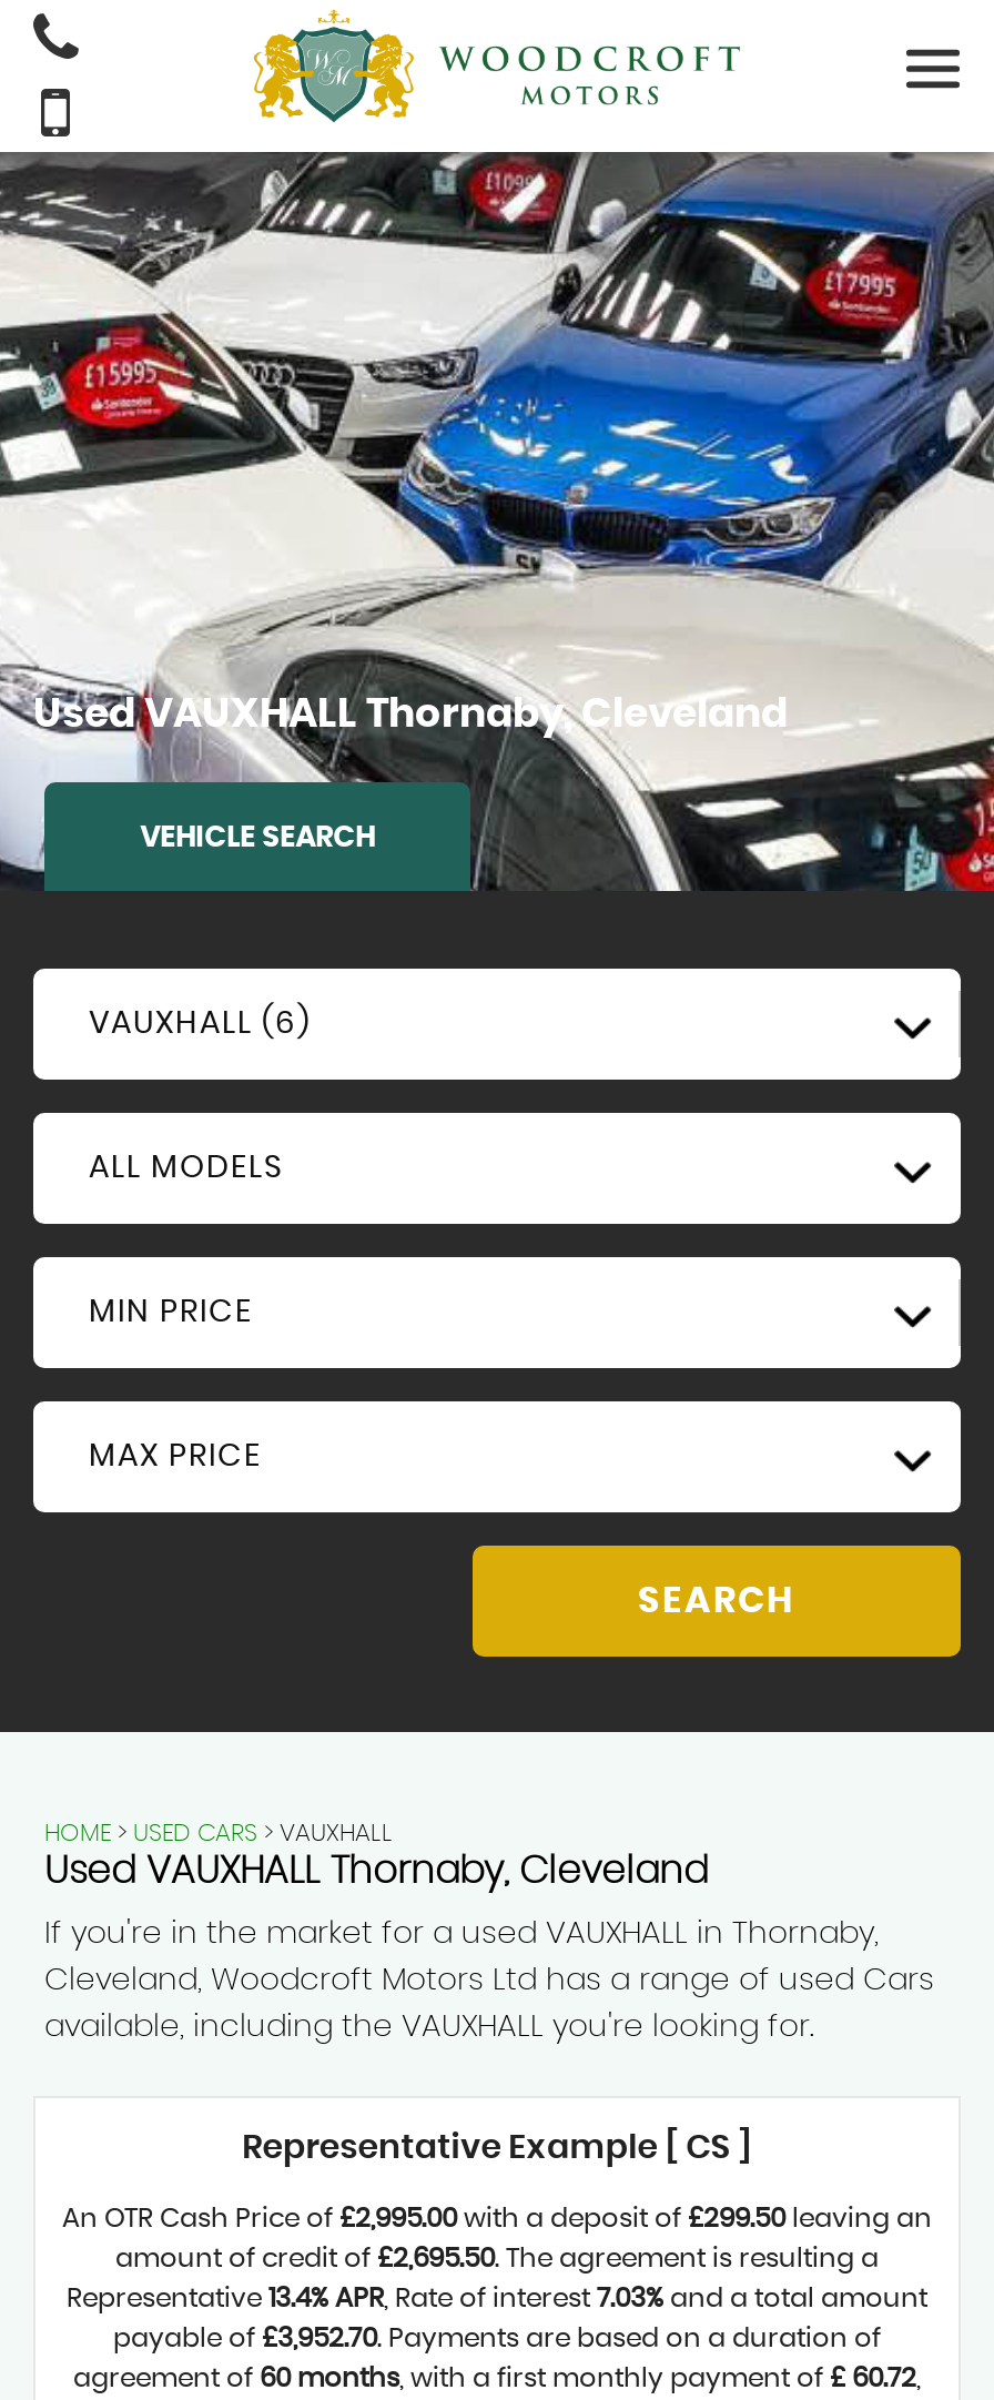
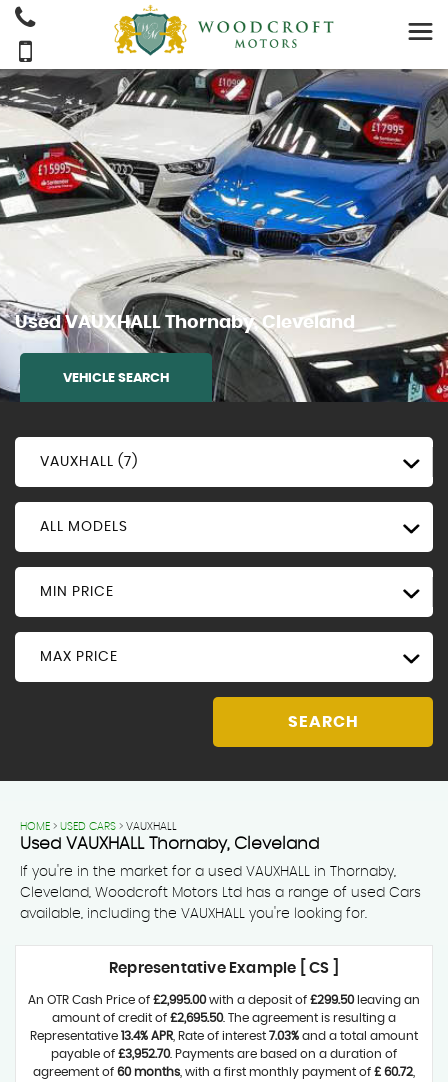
- VAUXHALL (6)
+ VAUXHALL (7)
